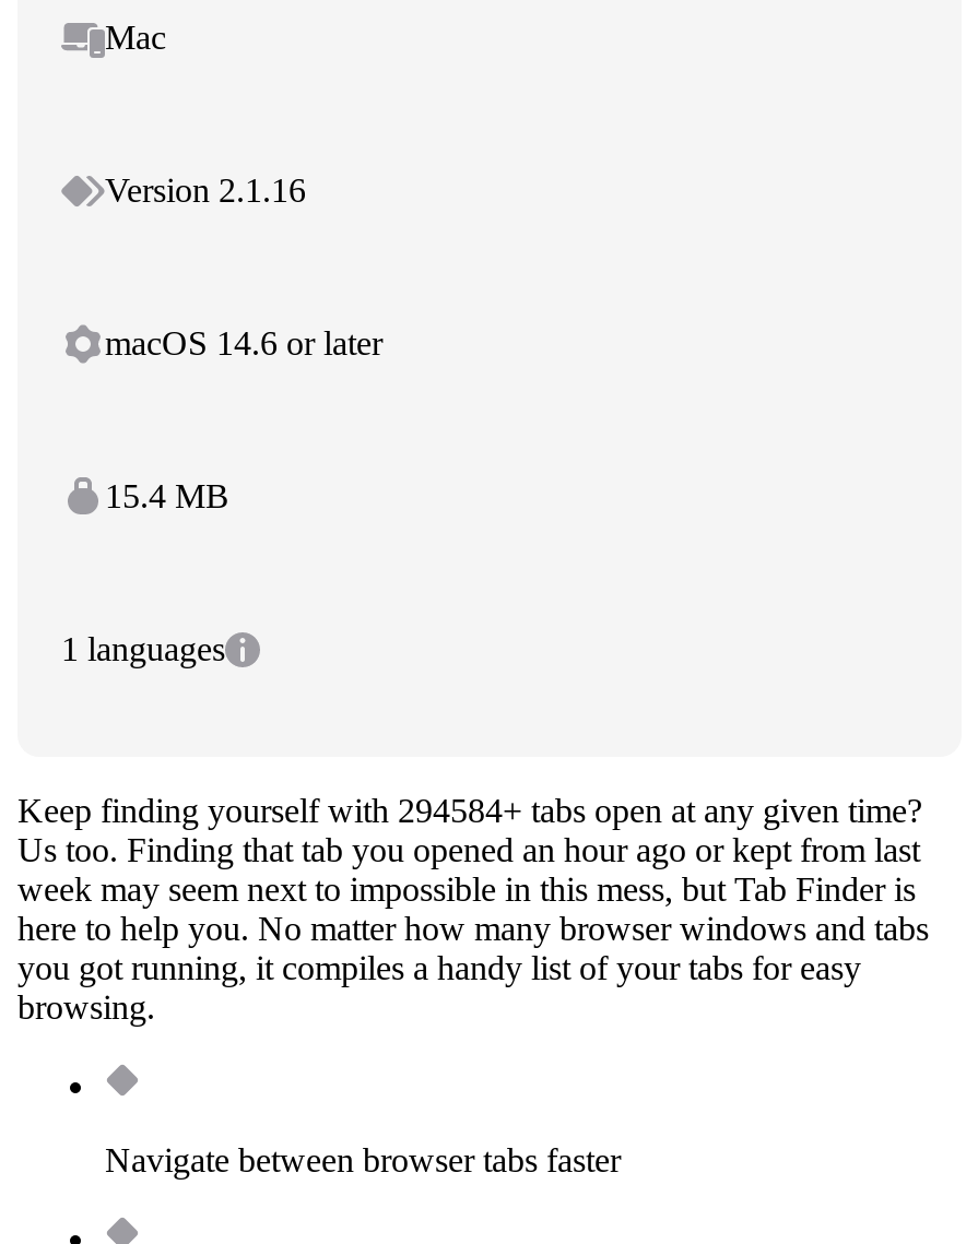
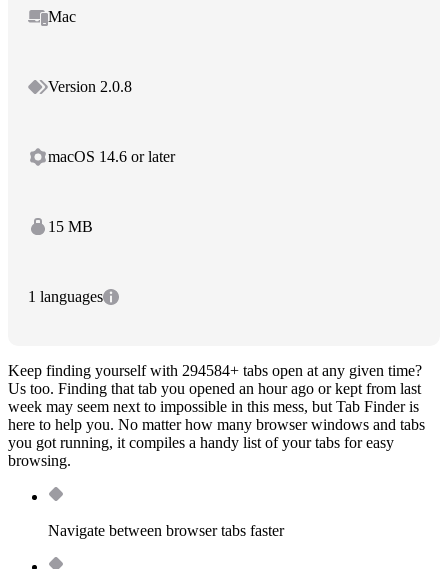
- Version 2.1.16
+ Version 2.0.8

- 15.4 MB
+ 15 MB
